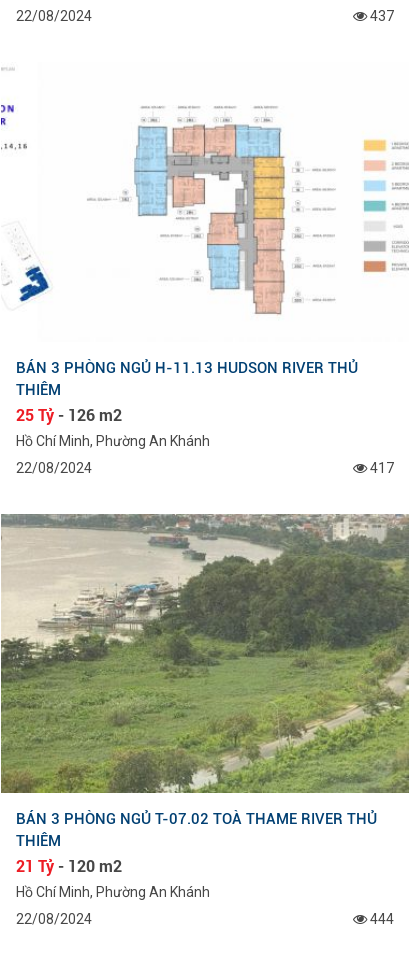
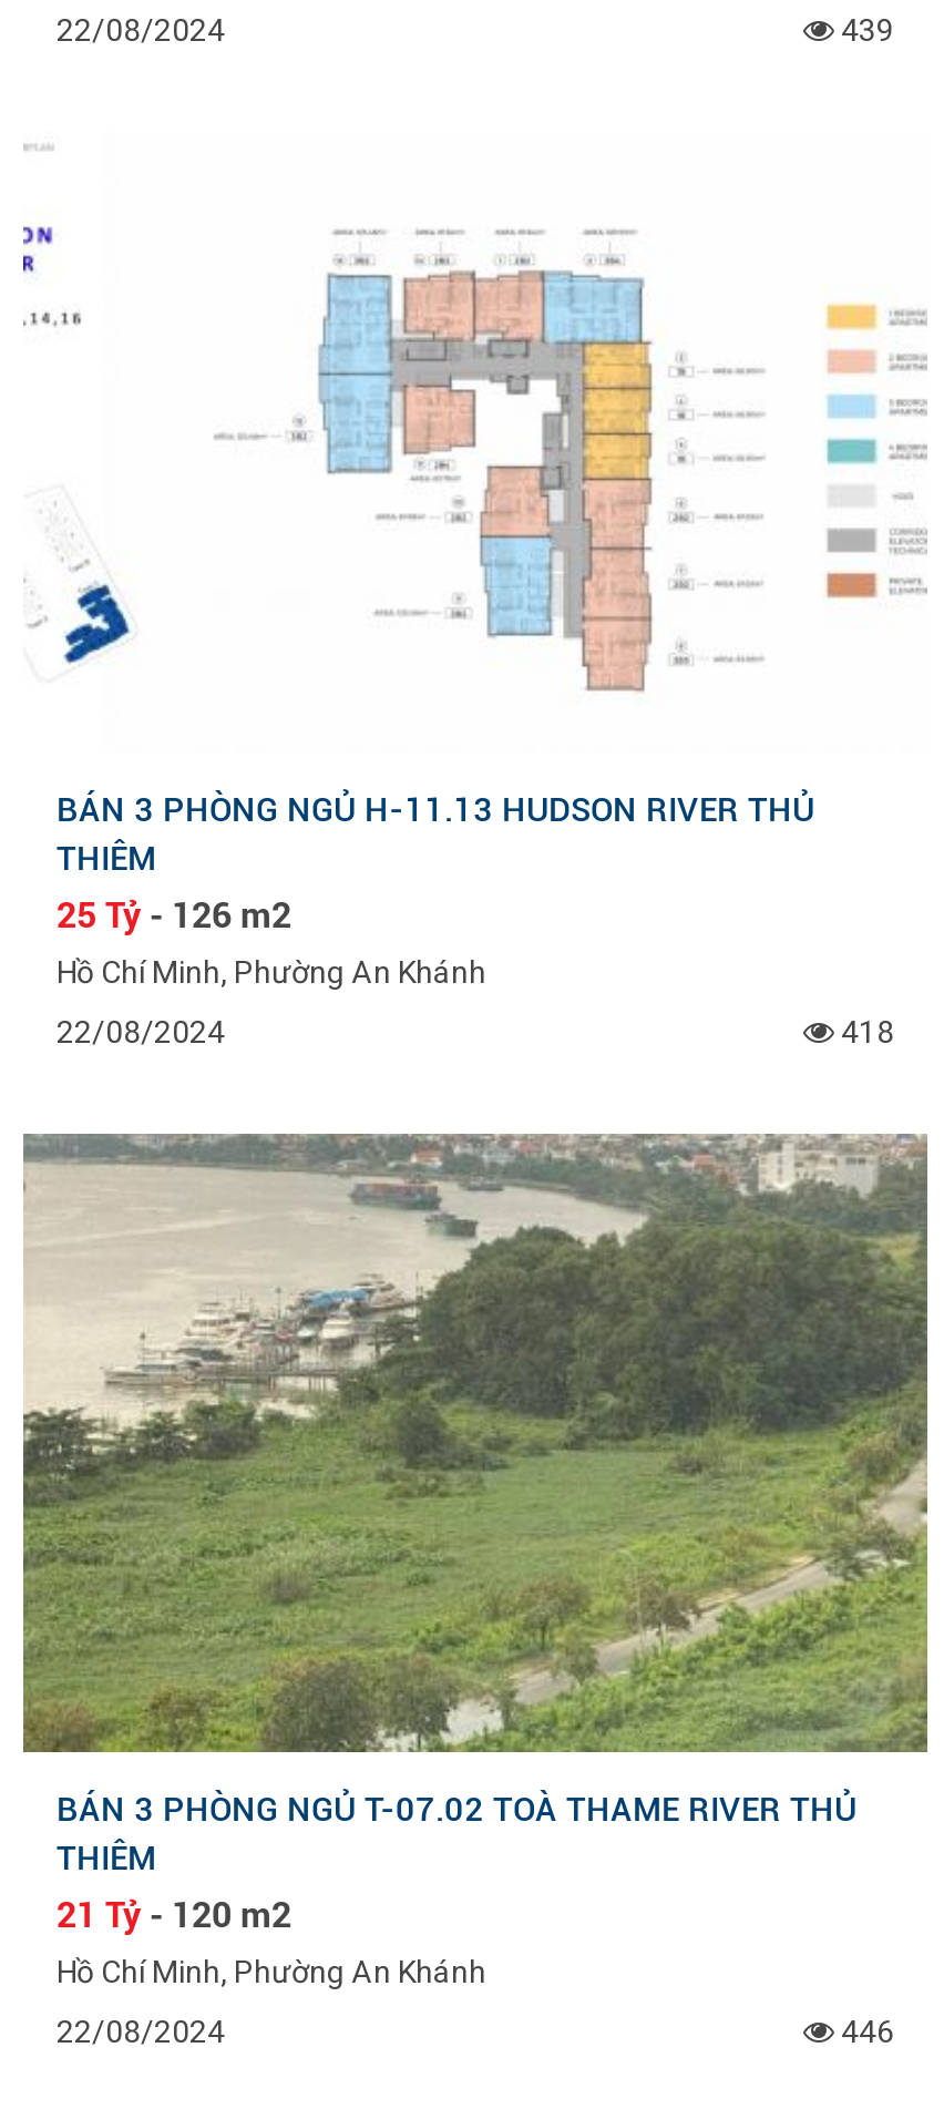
- 437
+ 439

- 417
+ 418

- 444
+ 446
